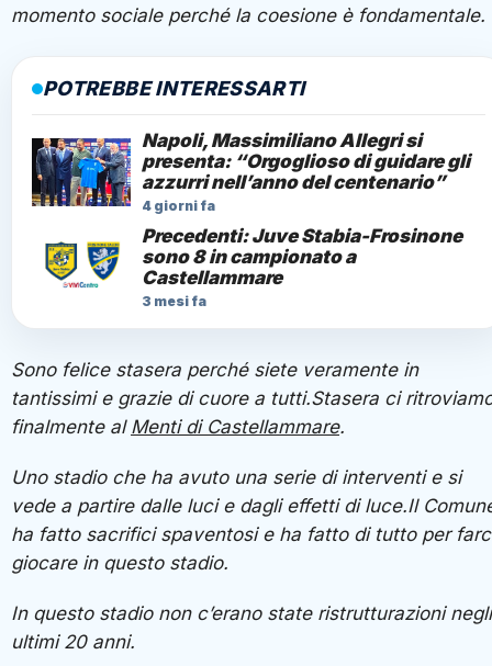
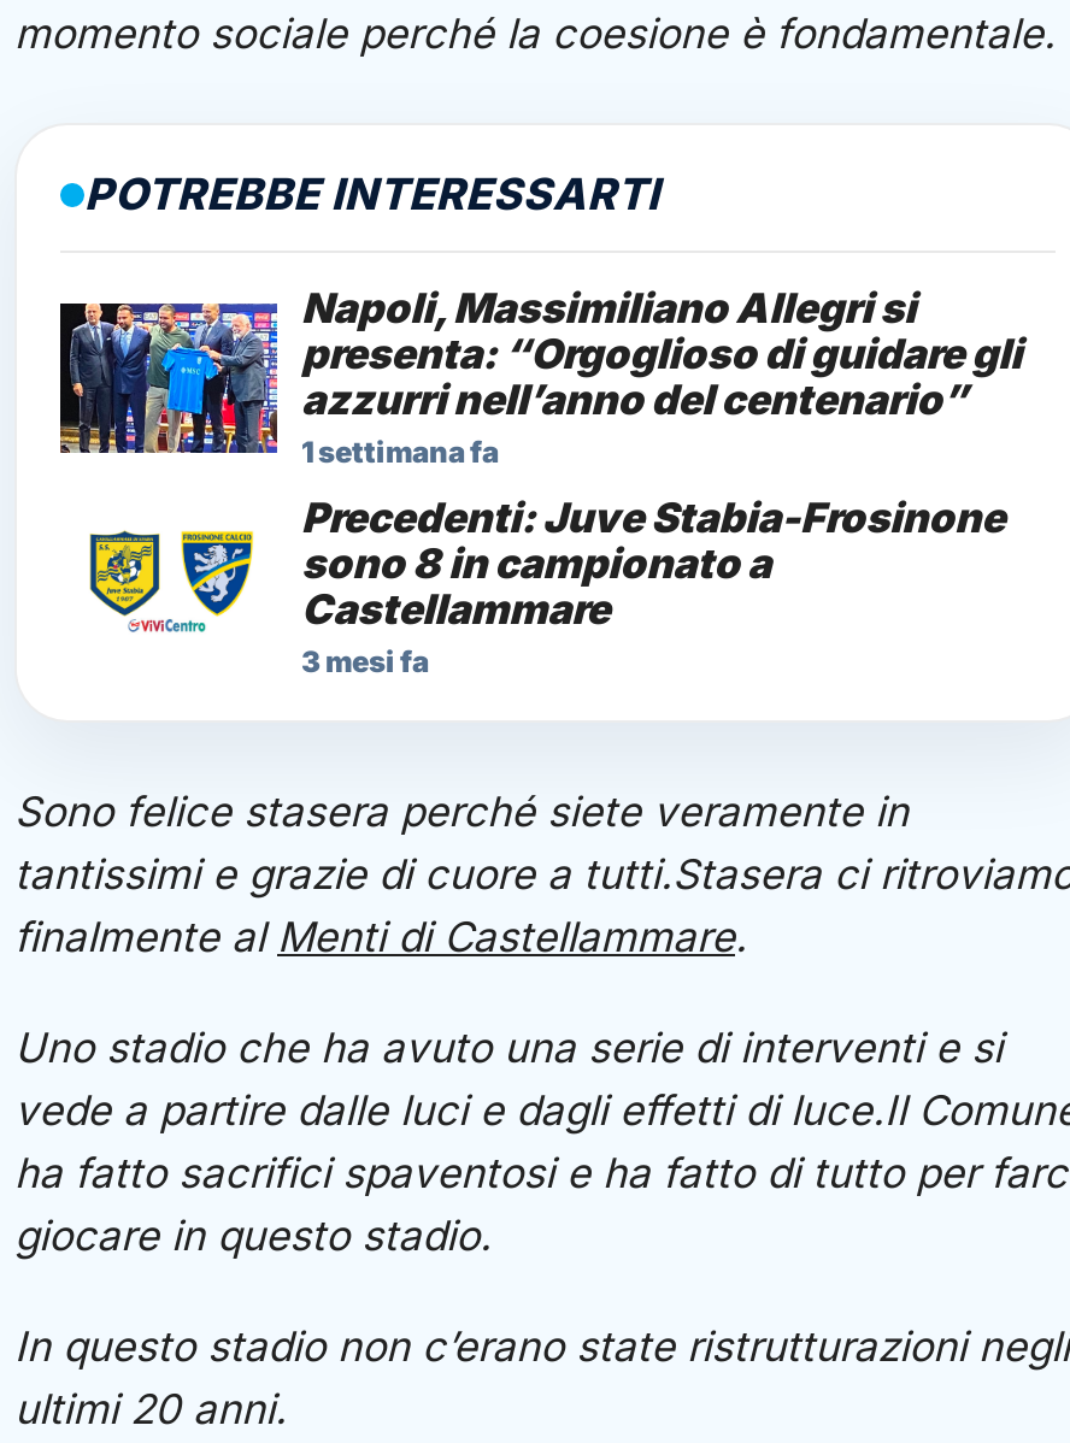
- 4 giorni fa
+ 1 settimana fa
